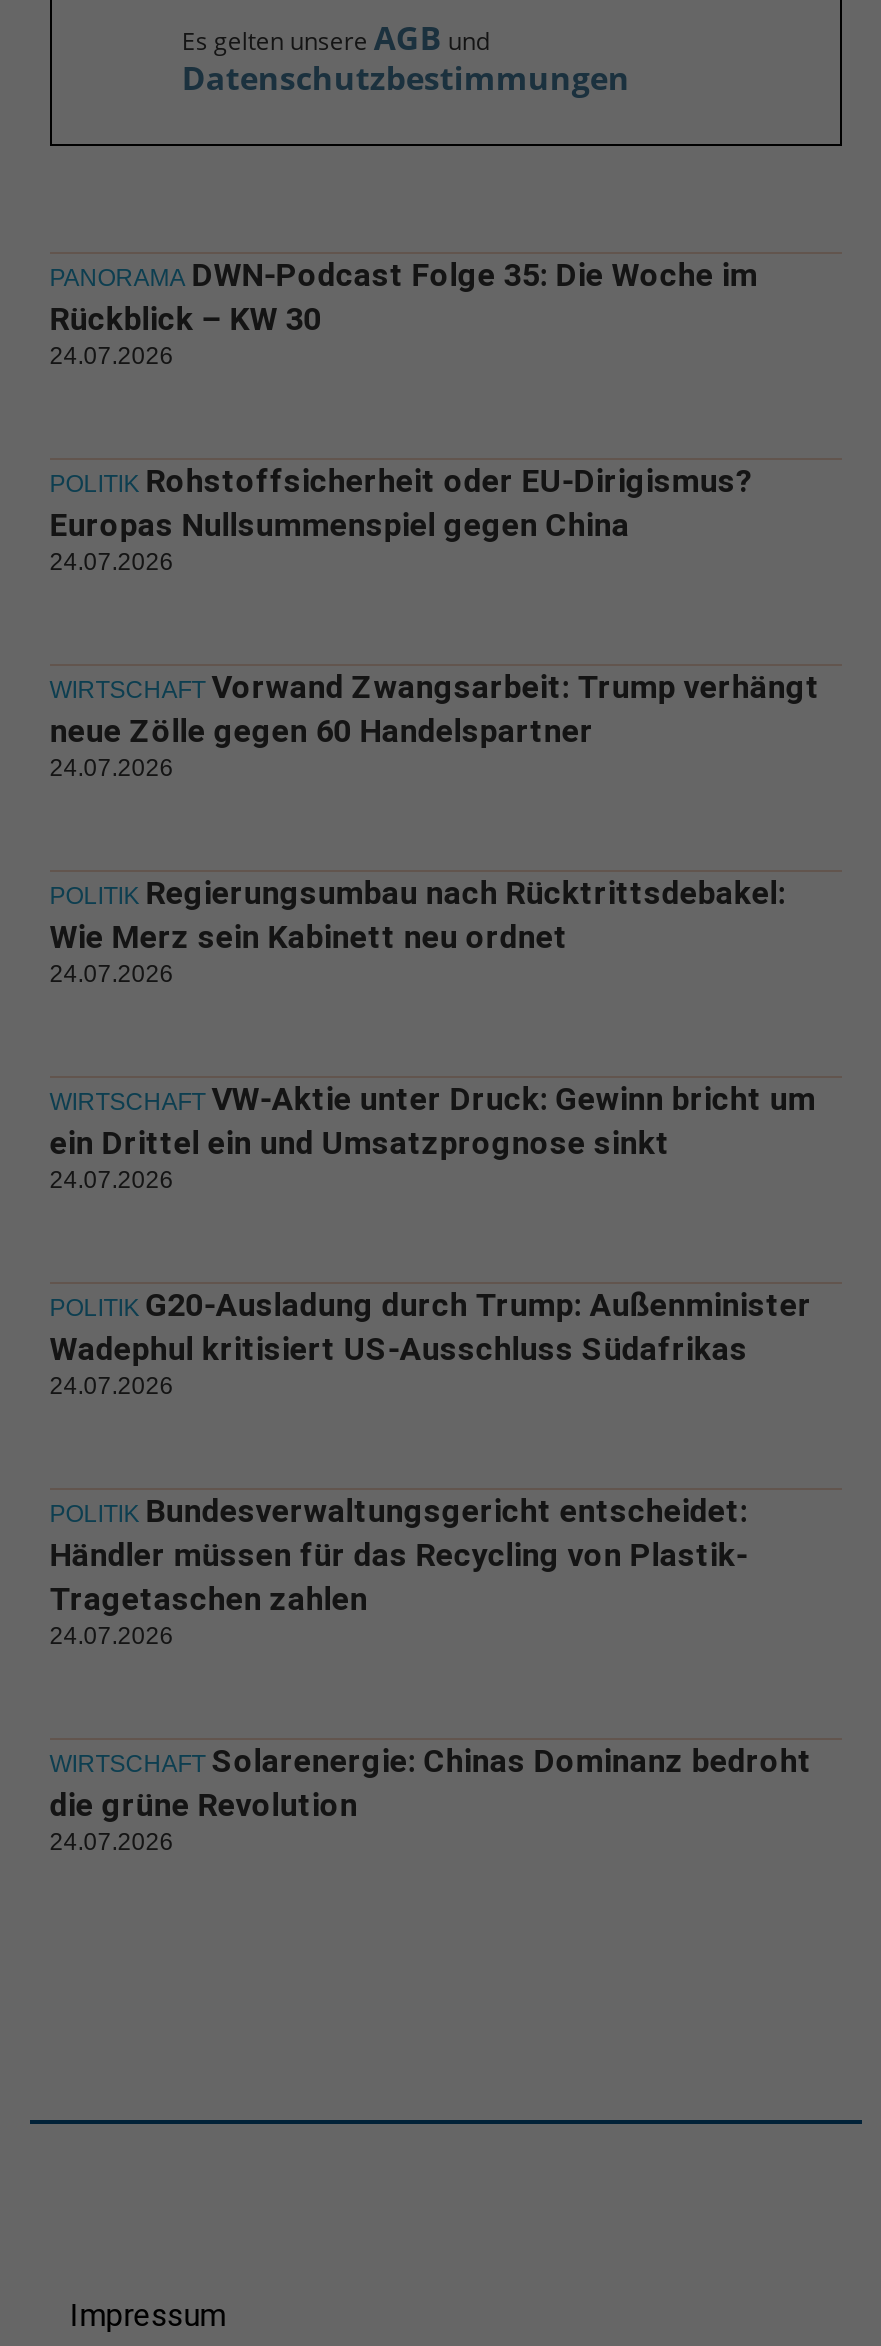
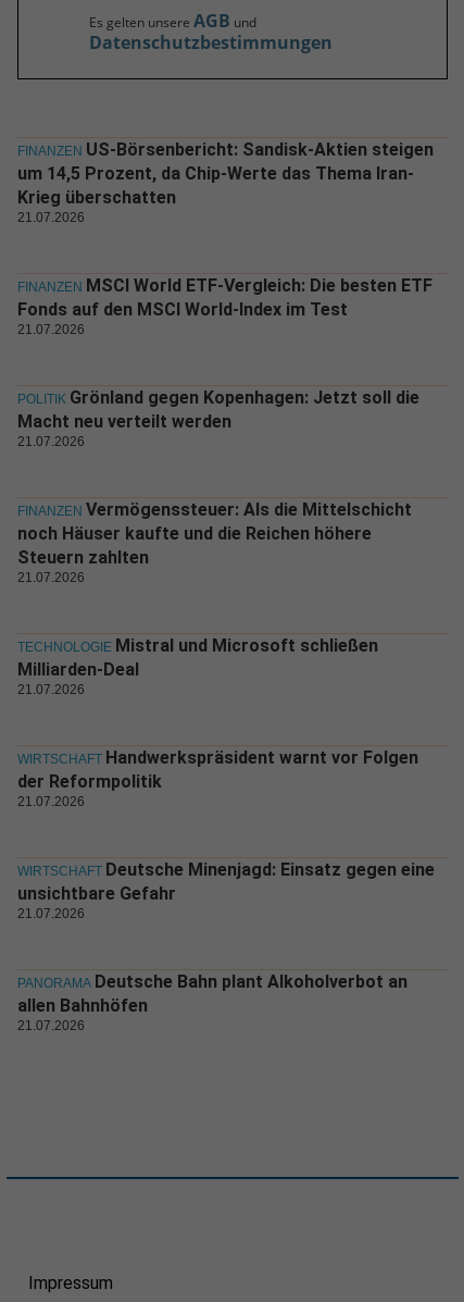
- PANORAMA DWN-Podcast Folge 35: Die Woche im
- Rückblick – KW 30
- 24.07.2026
+ FINANZEN US-Börsenbericht: Sandisk-Aktien steigen
+ um 14,5 Prozent, da Chip-Werte das Thema Iran-
+ Krieg überschatten
+ 21.07.2026

- POLITIK Rohstoffsicherheit oder EU-Dirigismus?
- Europas Nullsummenspiel gegen China
- 24.07.2026
+ FINANZEN MSCI World ETF-Vergleich: Die besten ETF
+ Fonds auf den MSCI World-Index im Test
+ 21.07.2026

- WIRTSCHAFT Vorwand Zwangsarbeit: Trump verhängt
- neue Zölle gegen 60 Handelspartner
- 24.07.2026
+ POLITIK Grönland gegen Kopenhagen: Jetzt soll die
+ Macht neu verteilt werden
+ 21.07.2026

- POLITIK Regierungsumbau nach Rücktrittsdebakel:
- Wie Merz sein Kabinett neu ordnet
- 24.07.2026
+ FINANZEN Vermögenssteuer: Als die Mittelschicht
+ noch Häuser kaufte und die Reichen höhere
+ Steuern zahlten
+ 21.07.2026

- WIRTSCHAFT VW-Aktie unter Druck: Gewinn bricht um
- ein Drittel ein und Umsatzprognose sinkt
- 24.07.2026
+ TECHNOLOGIE Mistral und Microsoft schließen
+ Milliarden-Deal
+ 21.07.2026

- POLITIK G20-Ausladung durch Trump: Außenminister
- Wadephul kritisiert US-Ausschluss Südafrikas
- 24.07.2026
+ WIRTSCHAFT Handwerkspräsident warnt vor Folgen
+ der Reformpolitik
+ 21.07.2026

- POLITIK Bundesverwaltungsgericht entscheidet:
- Händler müssen für das Recycling von Plastik-
- Tragetaschen zahlen
- 24.07.2026
+ WIRTSCHAFT Deutsche Minenjagd: Einsatz gegen eine
+ unsichtbare Gefahr
+ 21.07.2026

- WIRTSCHAFT Solarenergie: Chinas Dominanz bedroht
- die grüne Revolution
- 24.07.2026
+ PANORAMA Deutsche Bahn plant Alkoholverbot an
+ allen Bahnhöfen
+ 21.07.2026
